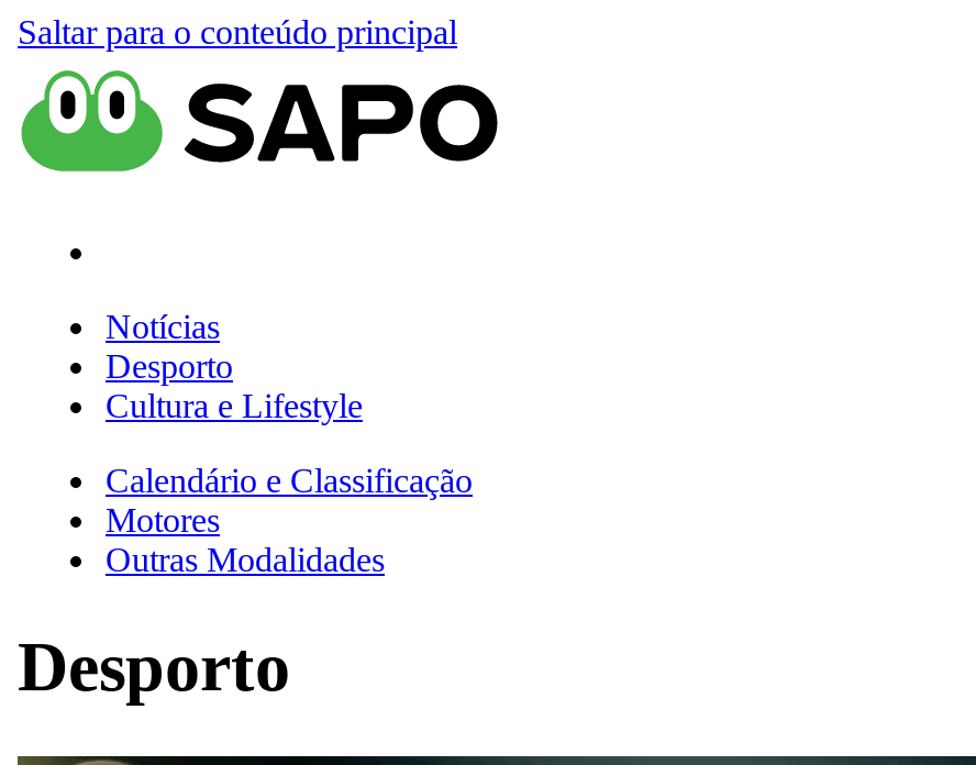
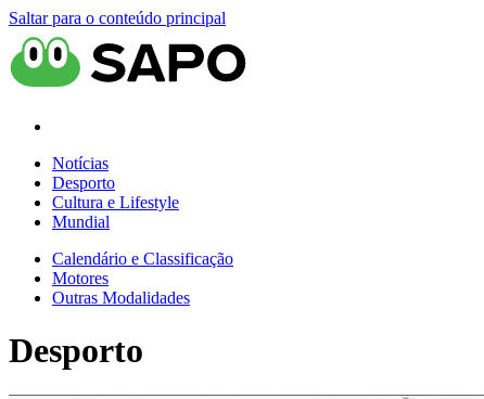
+ Mundial
